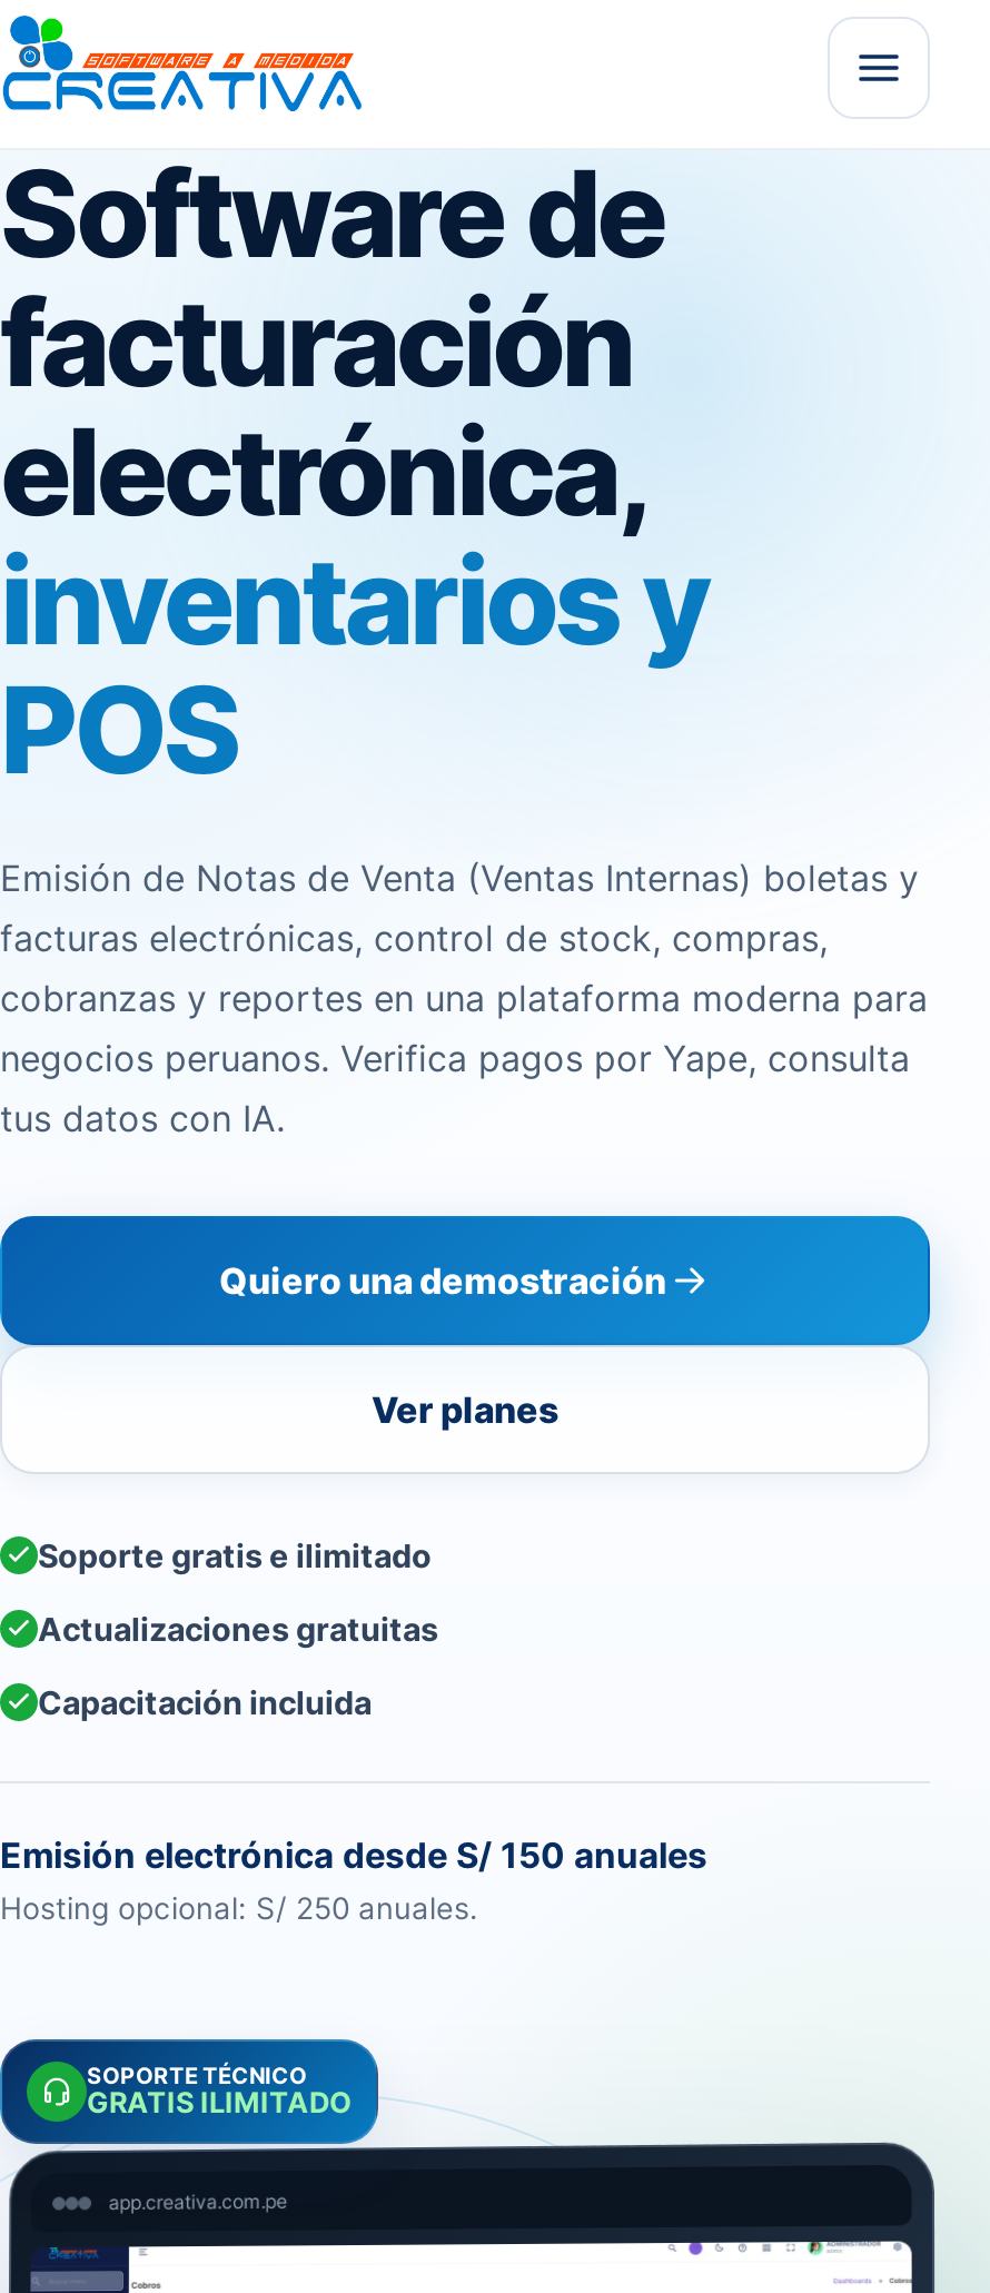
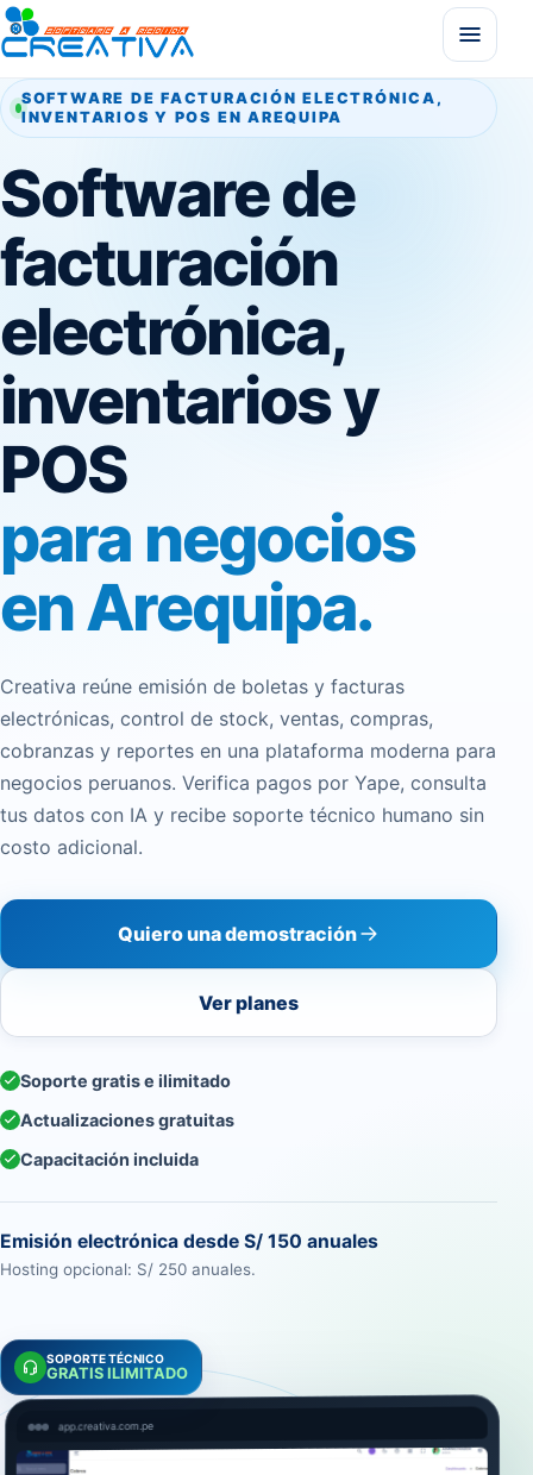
+ SOFTWARE DE FACTURACIÓN ELECTRÓNICA,
+ INVENTARIOS Y POS EN AREQUIPA

- Emisión de Notas de Venta (Ventas Internas) boletas y
- facturas electrónicas, control de stock, compras,
+ para negocios
+ en Arequipa.
+ Creativa reúne emisión de boletas y facturas
+ electrónicas, control de stock, ventas, compras,

- tus datos con IA.
+ tus datos con IA y recibe soporte técnico humano sin
+ costo adicional.
